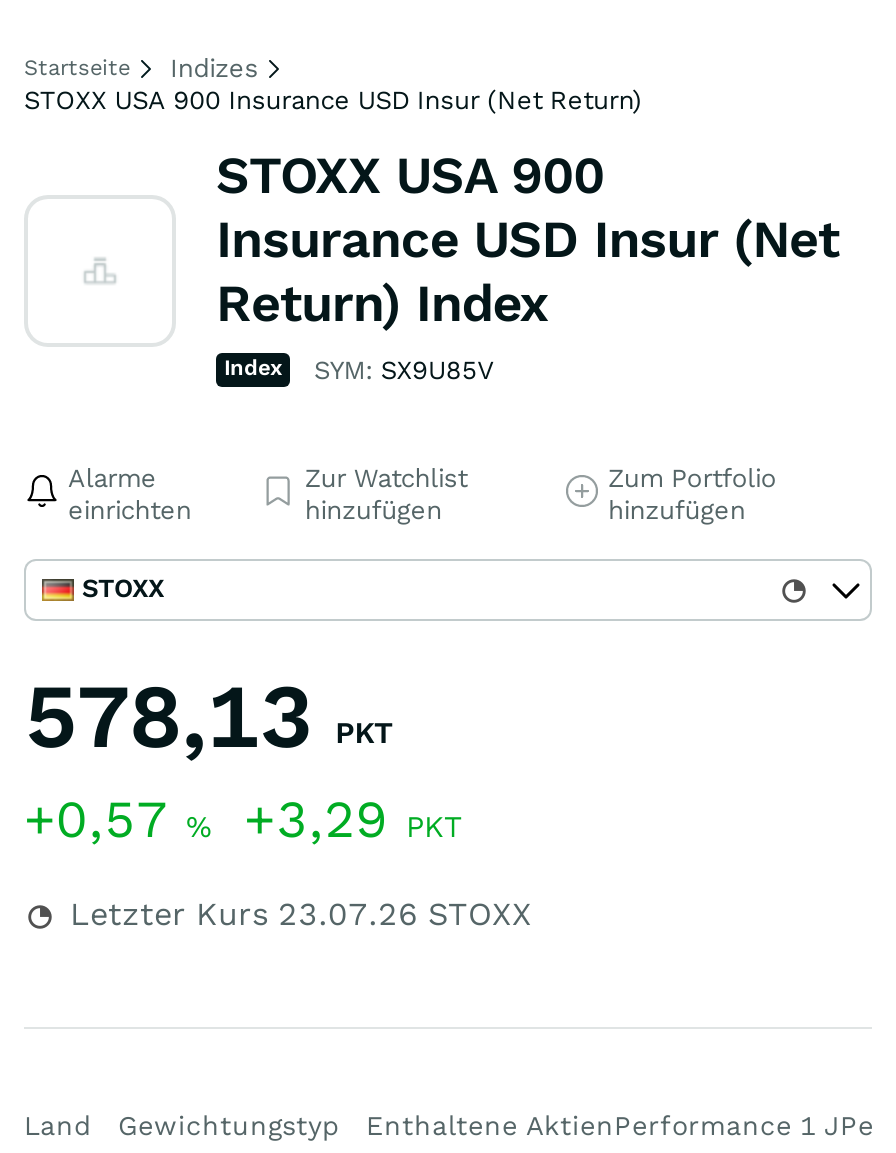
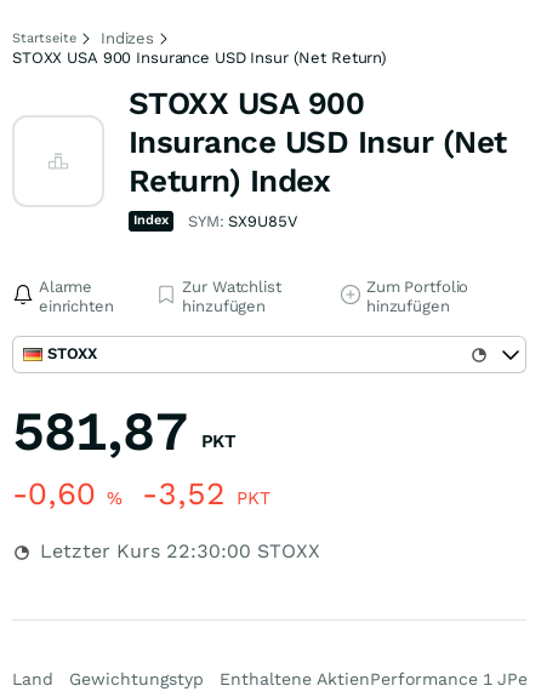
- 578,13 PKT
+ 581,87 PKT

- +0,57% +3,29 PKT
+ -0,60% -3,52 PKT

- Letzter Kurs 23.07.26 STOXX
+ Letzter Kurs 22:30:00 STOXX
